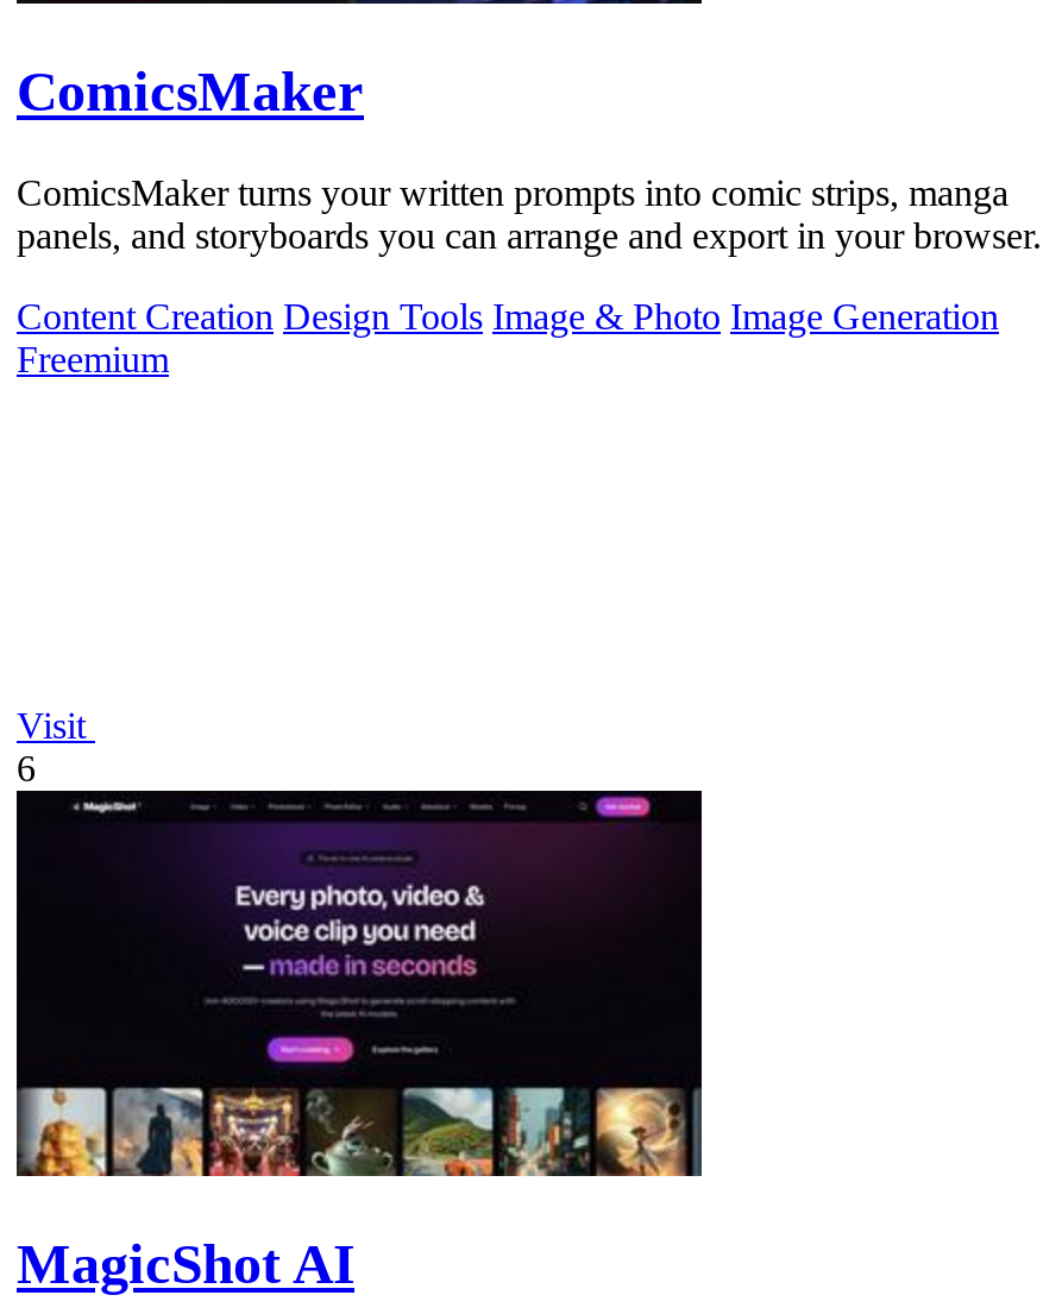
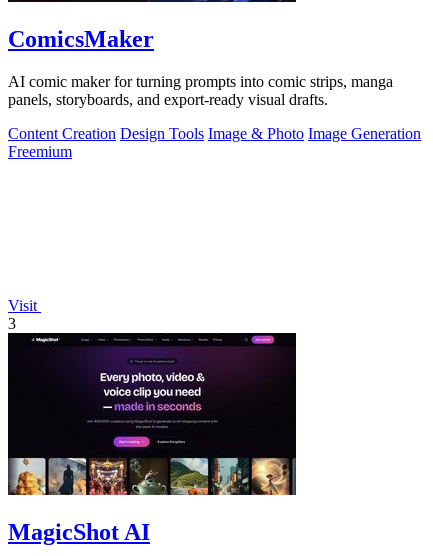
- ComicsMaker turns your written prompts into comic strips, manga
- panels, and storyboards you can arrange and export in your browser.
+ AI comic maker for turning prompts into comic strips, manga
+ panels, storyboards, and export-ready visual drafts.

- 6
+ 3
